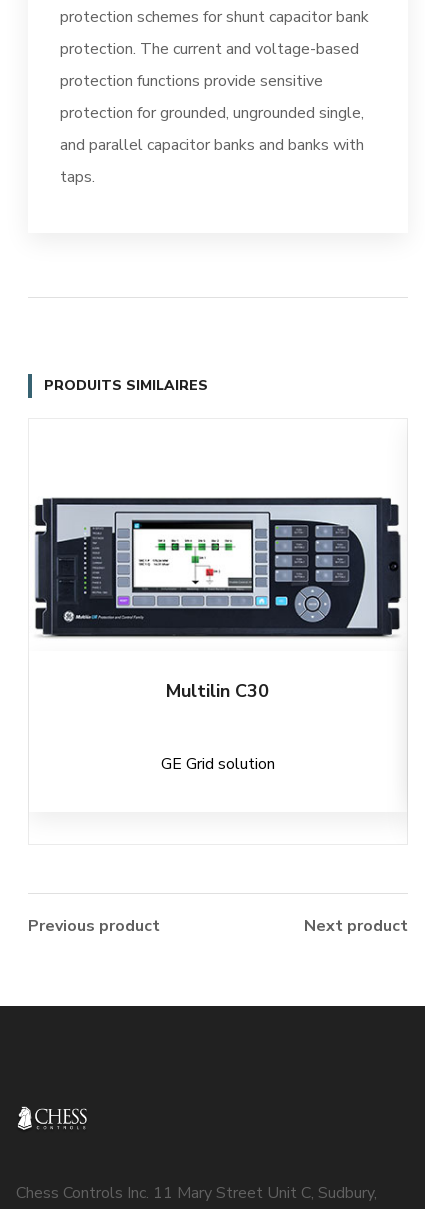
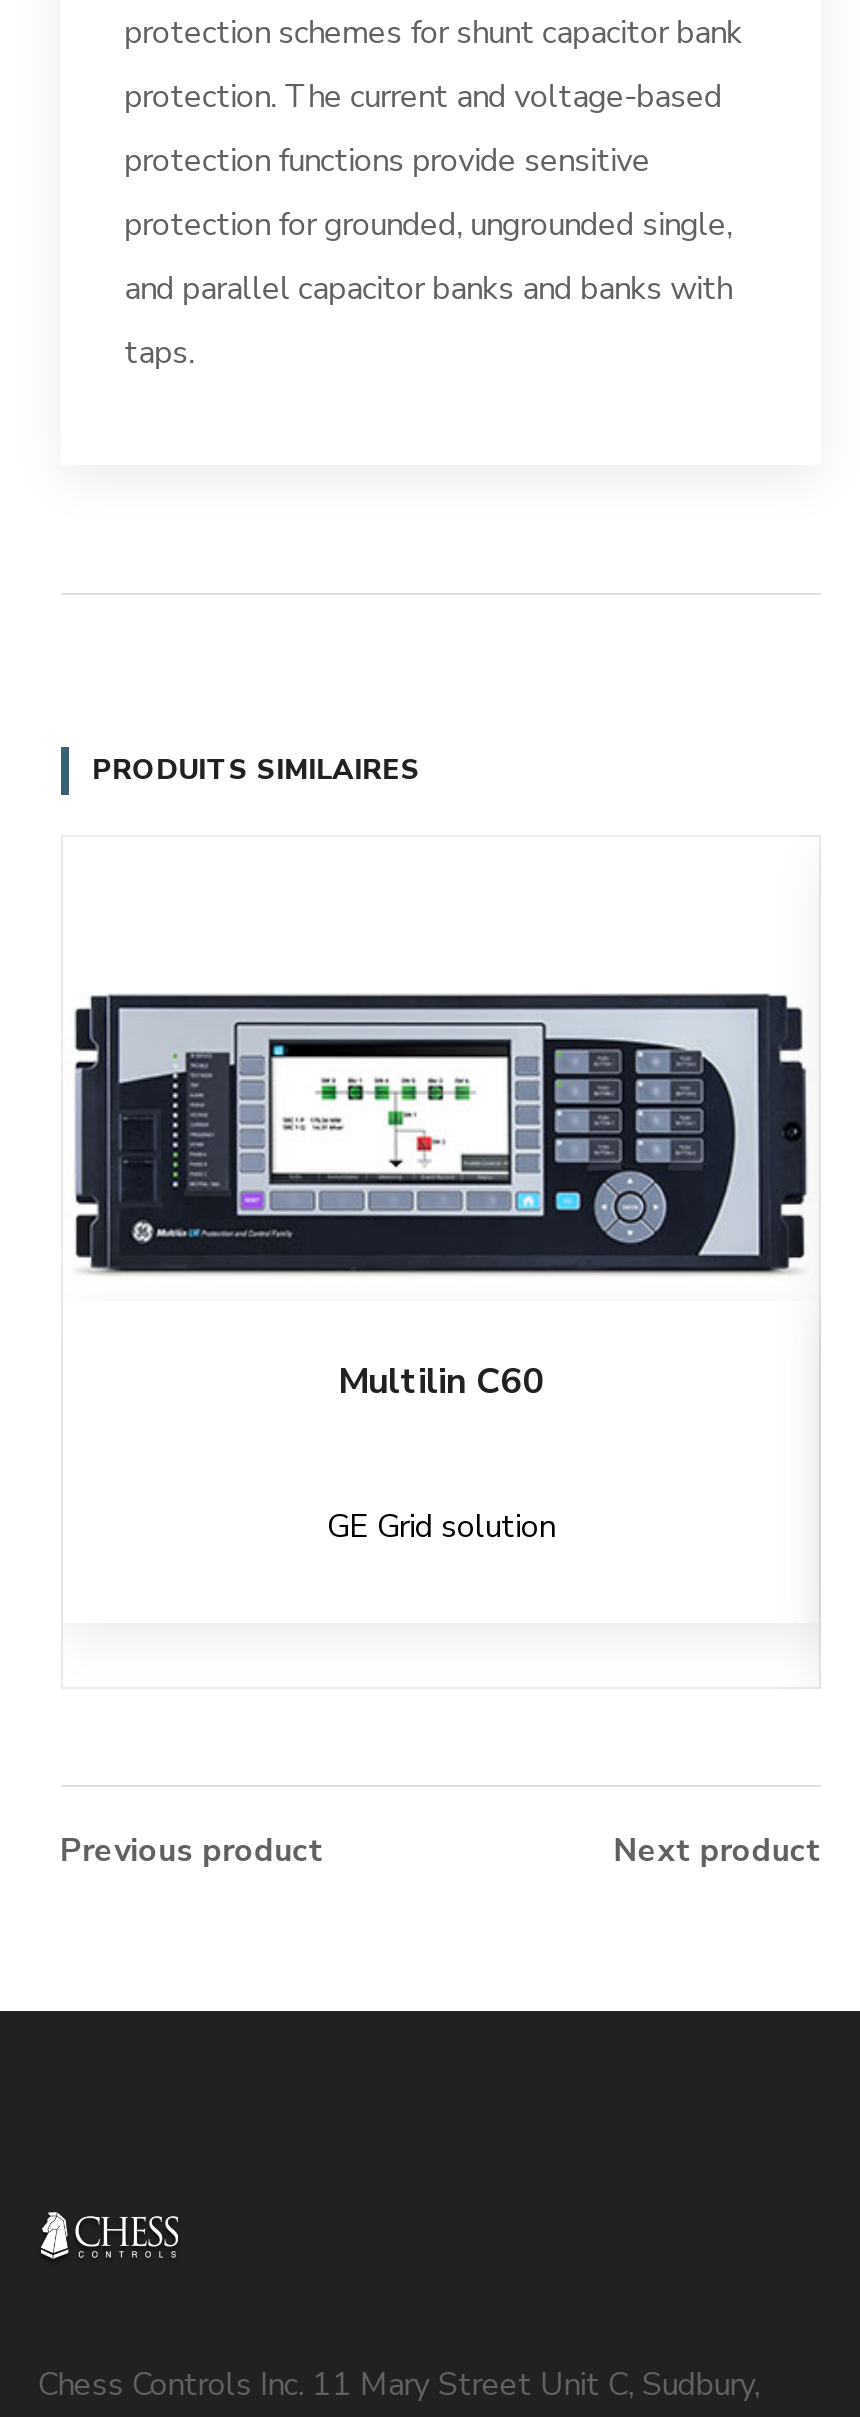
- Multilin C30
+ Multilin C60
